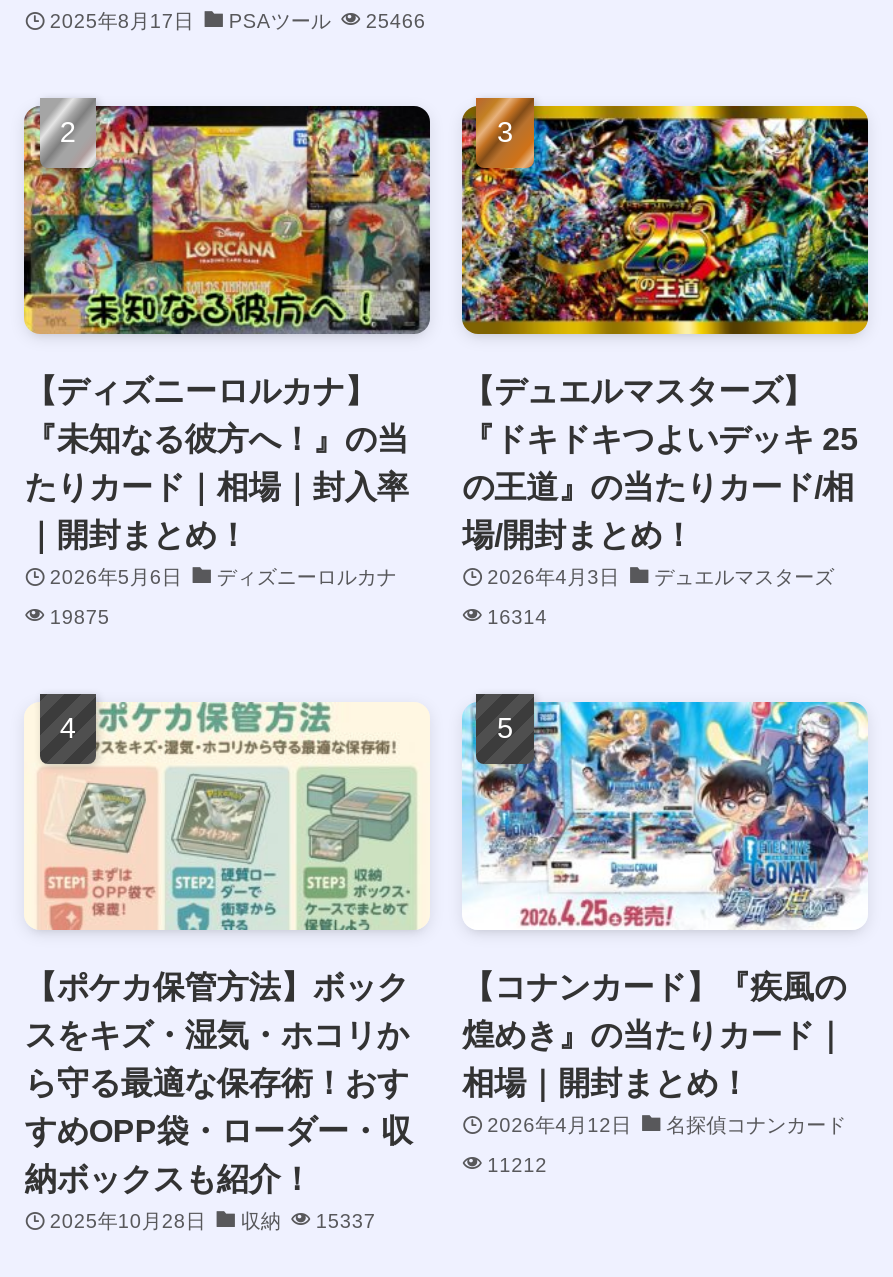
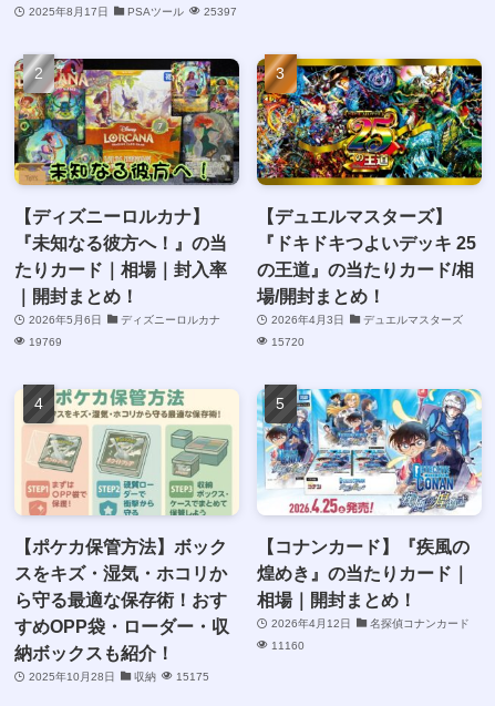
- 2025年8月17日 PSAツール 25466
+ 2025年8月17日 PSAツール 25397

- 19875
+ 19769

- 16314
+ 15720

- 11212
+ 11160

- 2025年10月28日 収納 15337
+ 2025年10月28日 収納 15175
